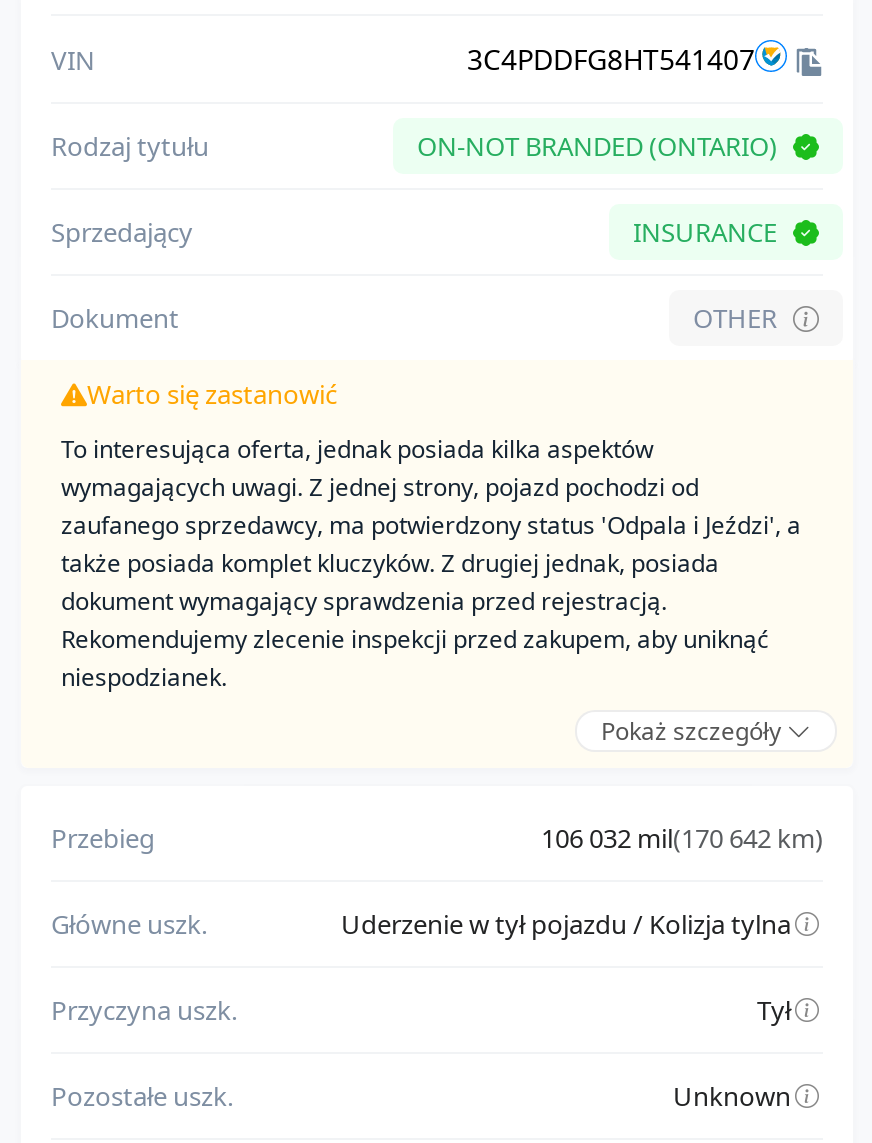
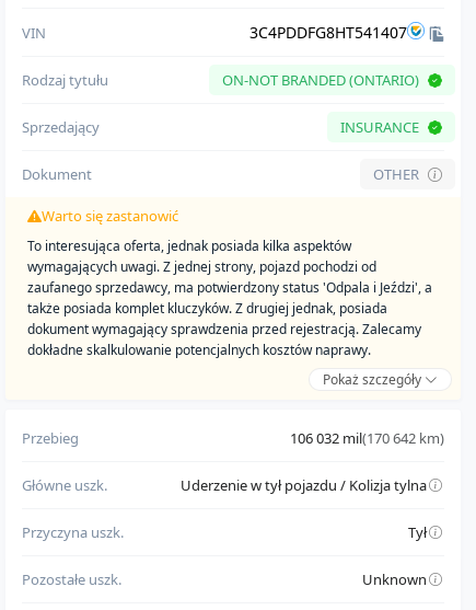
- dokument wymagający sprawdzenia przed rejestracją.
- Rekomendujemy zlecenie inspekcji przed zakupem, aby uniknąć
- niespodzianek.
+ dokument wymagający sprawdzenia przed rejestracją. Zalecamy
+ dokładne skalkulowanie potencjalnych kosztów naprawy.
